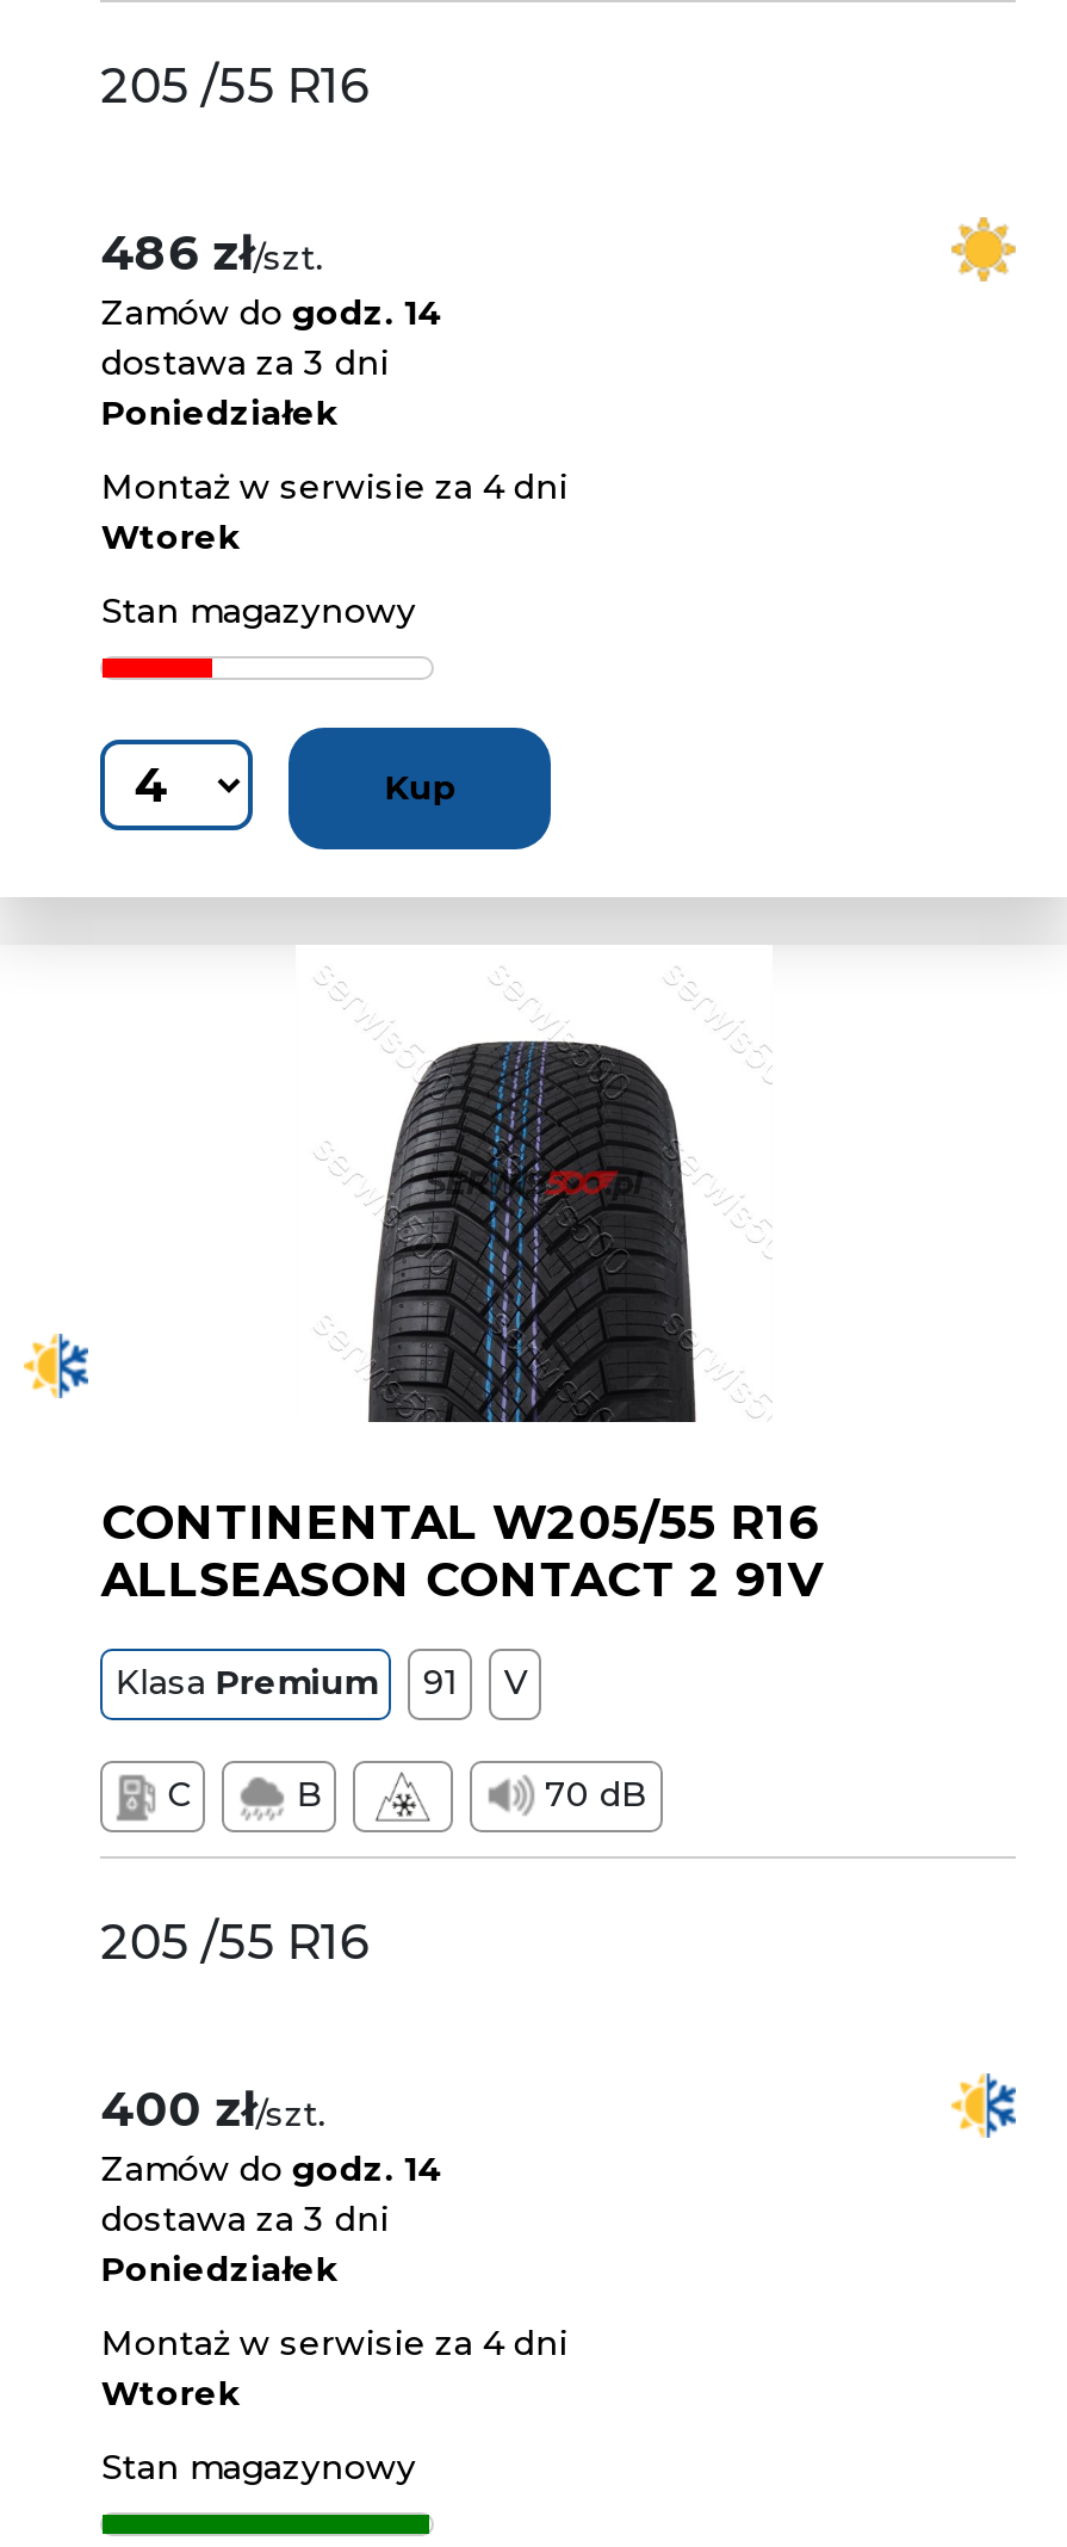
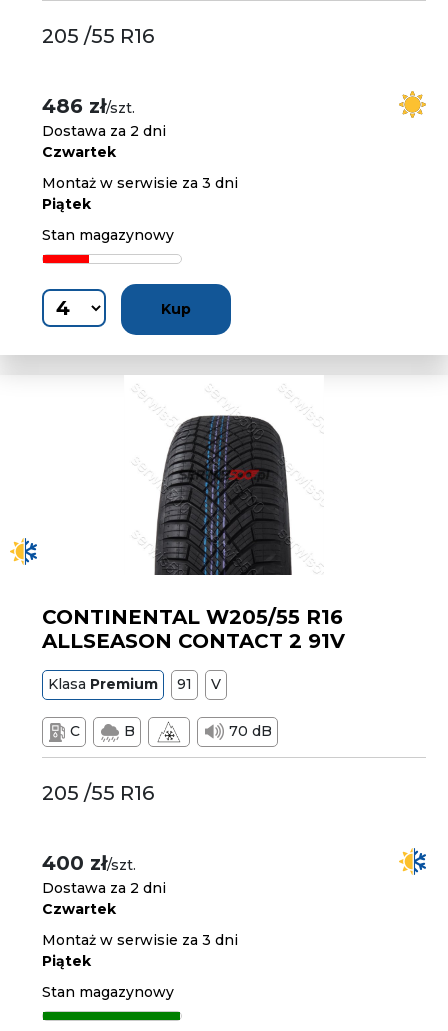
- Zamów do godz. 14
- dostawa za 3 dni
- Poniedziałek
+ Dostawa za 2 dni
+ Czwartek

- Montaż w serwisie za 4 dni
- Wtorek
+ Montaż w serwisie za 3 dni
+ Piątek

- Zamów do godz. 14
- dostawa za 3 dni
- Poniedziałek
+ Dostawa za 2 dni
+ Czwartek

- Montaż w serwisie za 4 dni
- Wtorek
+ Montaż w serwisie za 3 dni
+ Piątek
